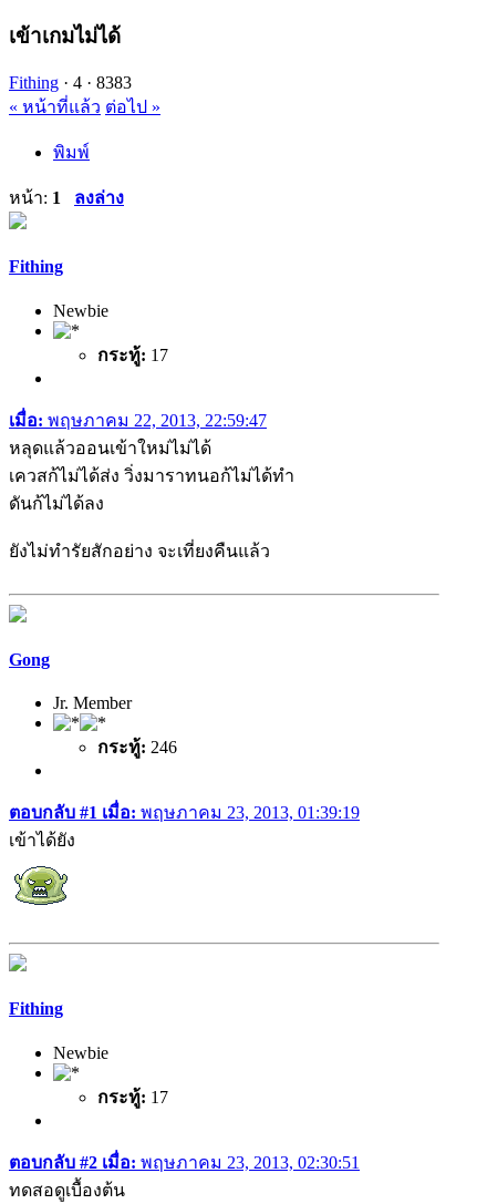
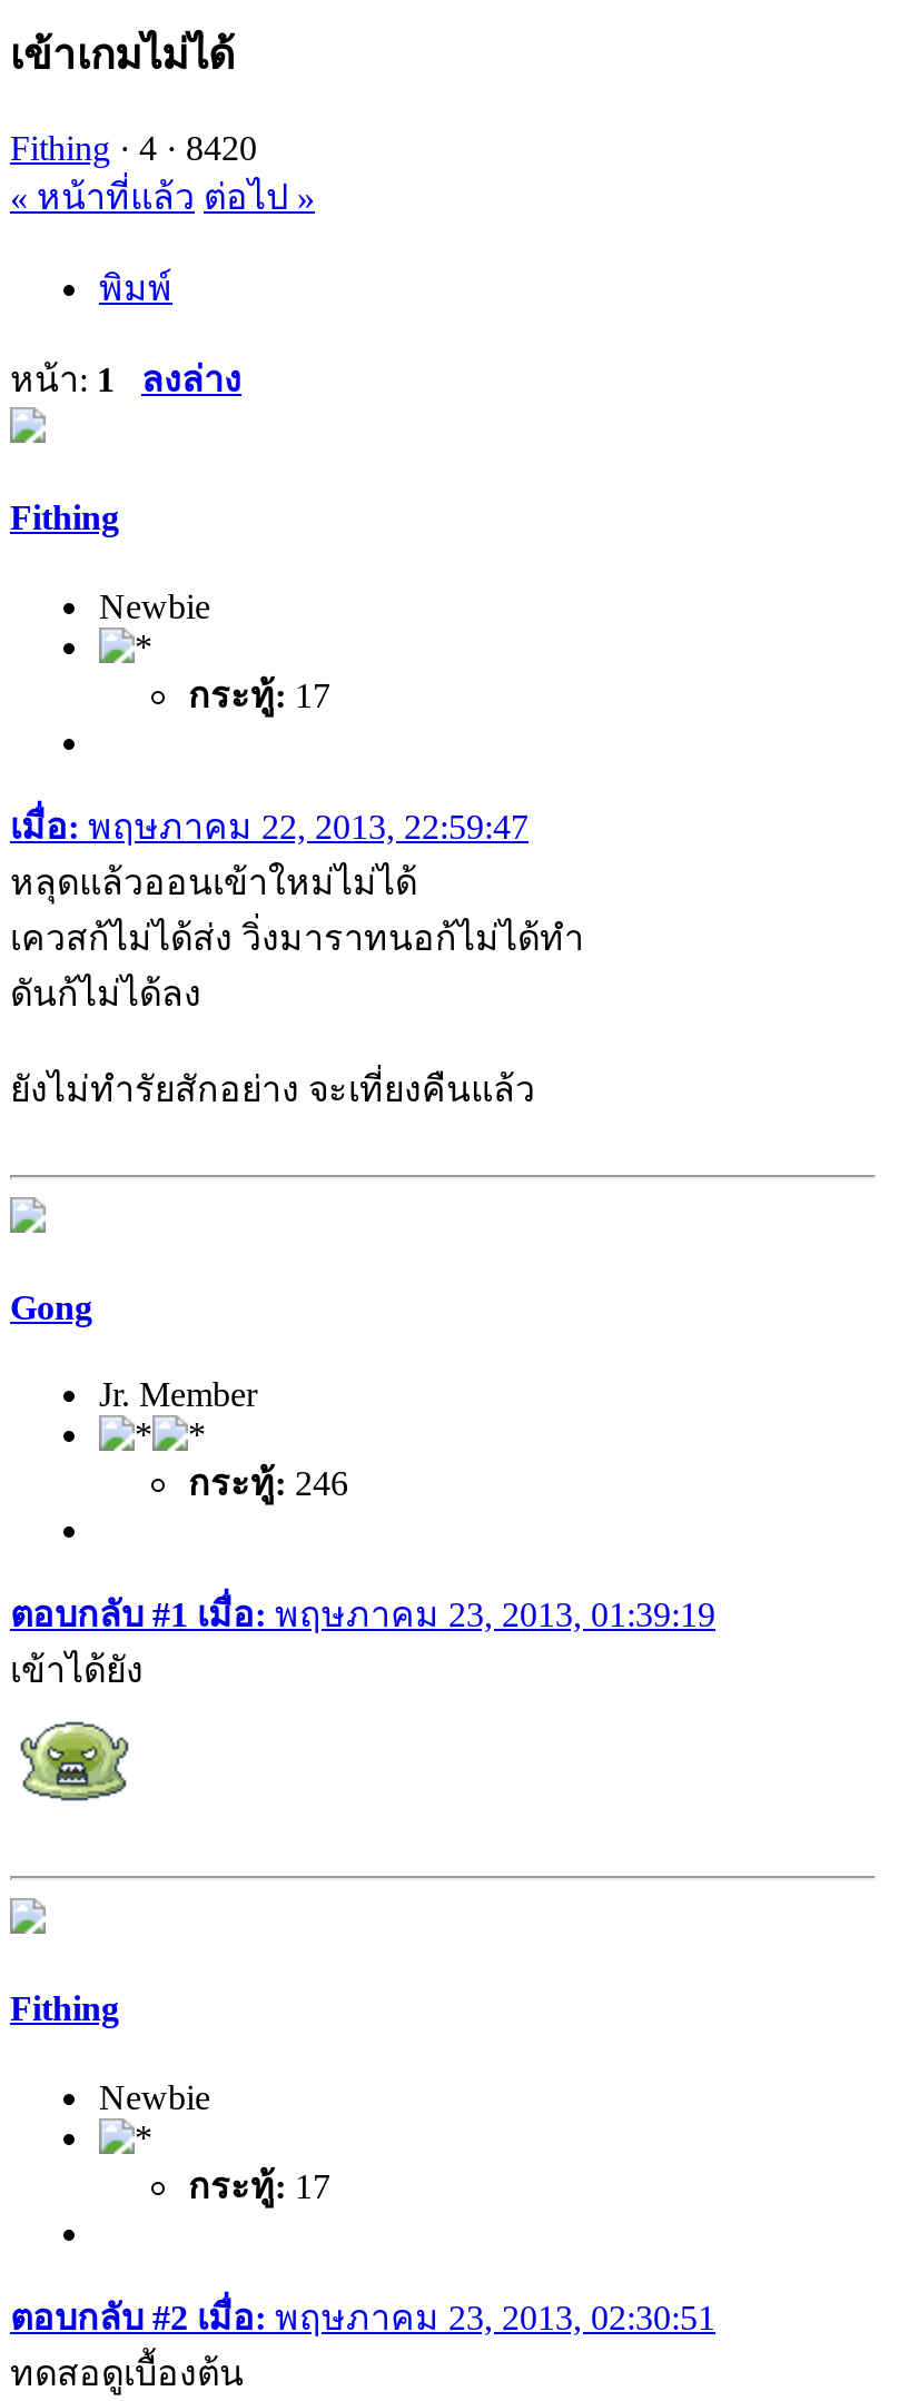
- Fithing · 4 · 8383
+ Fithing · 4 · 8420
